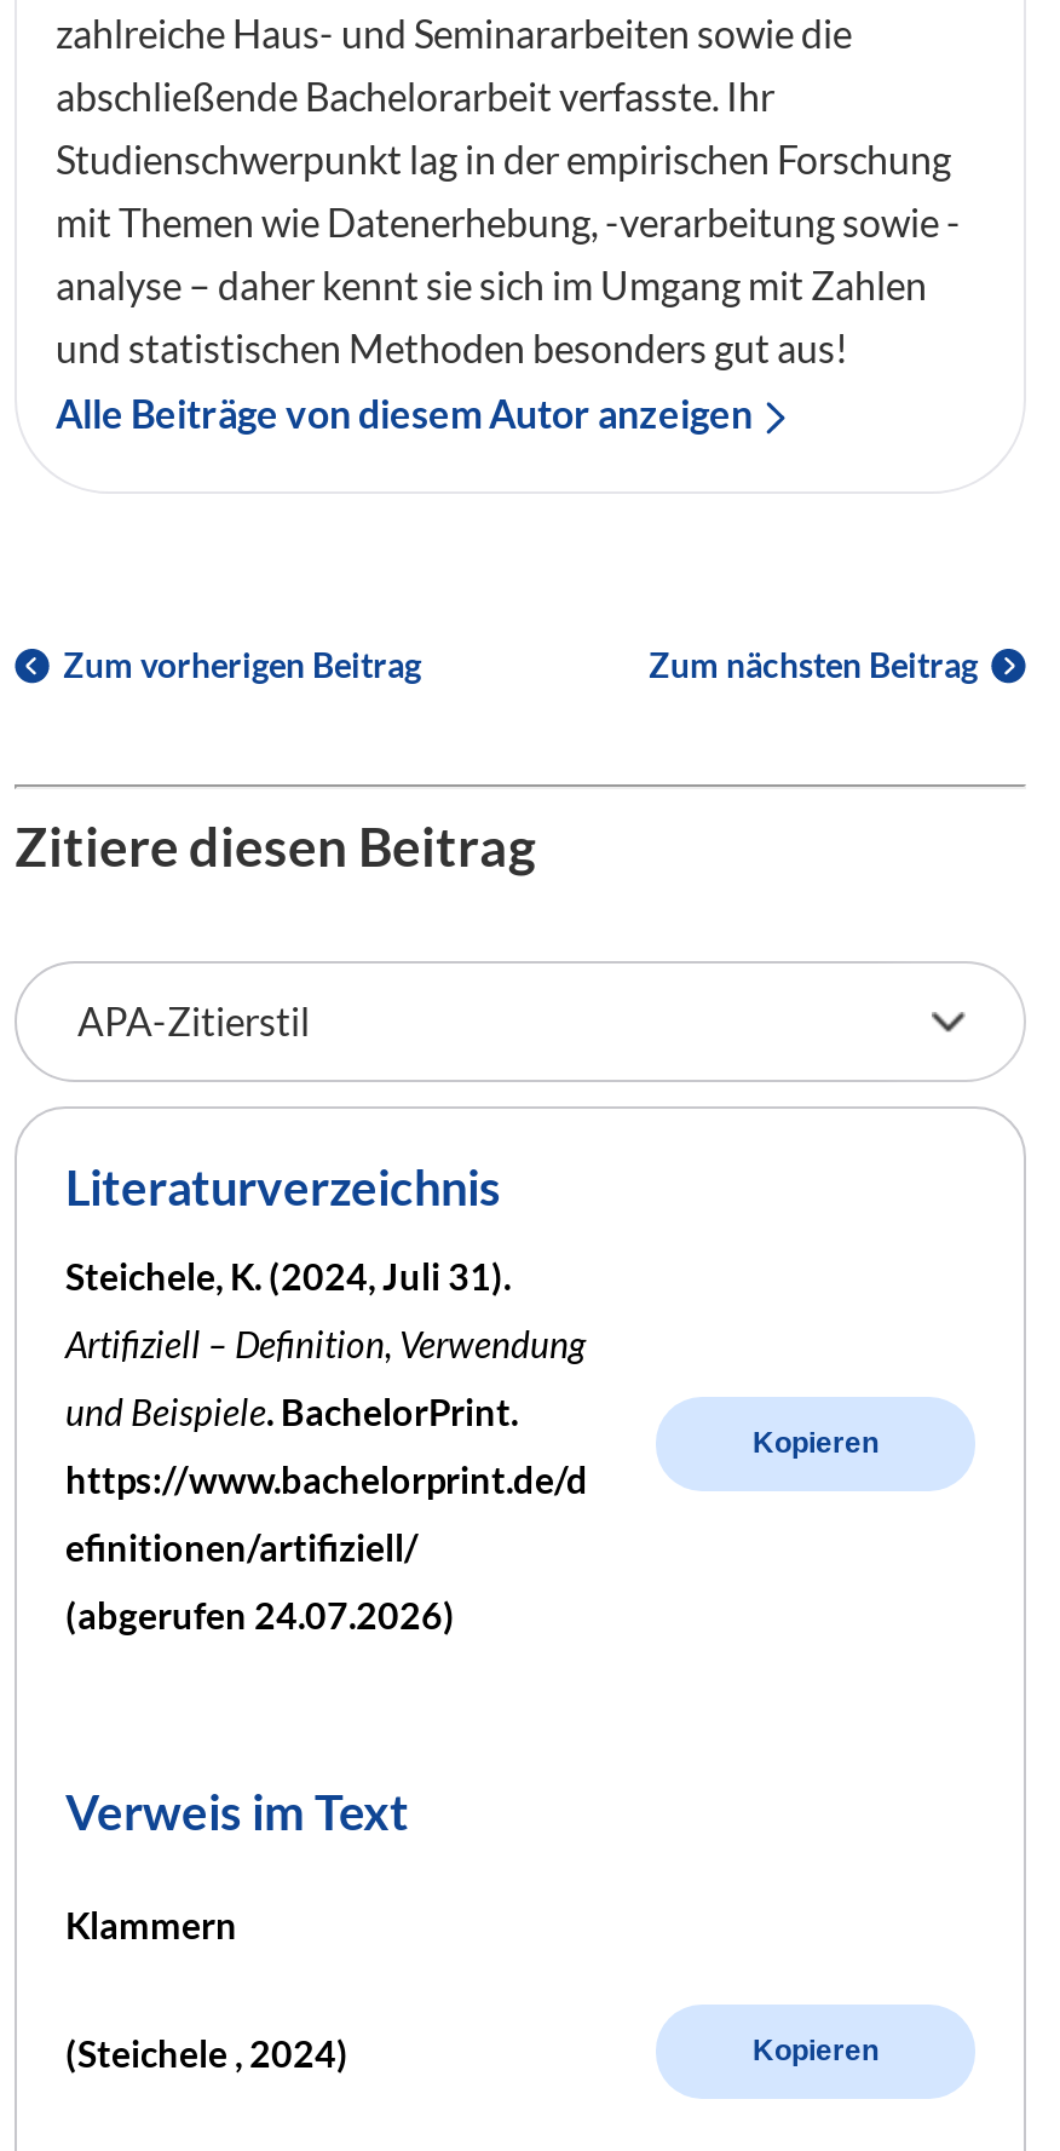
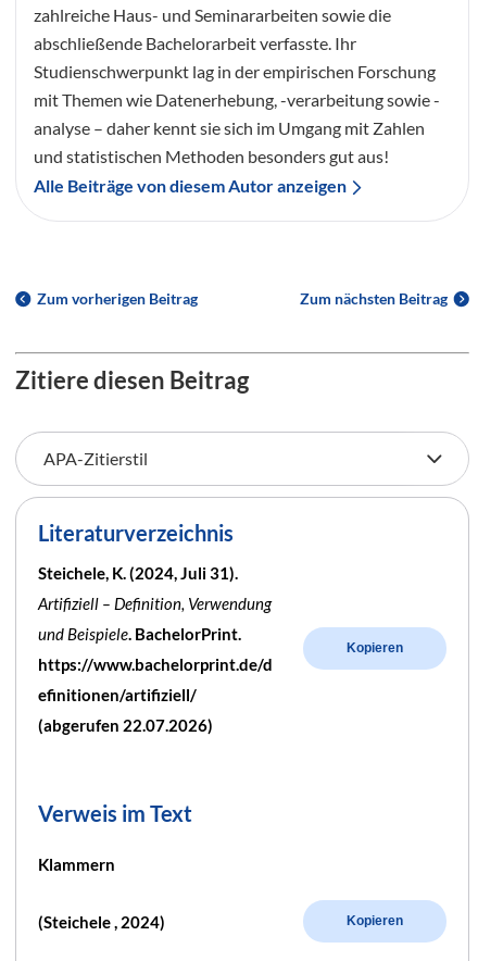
- (abgerufen 24.07.2026)
+ (abgerufen 22.07.2026)
